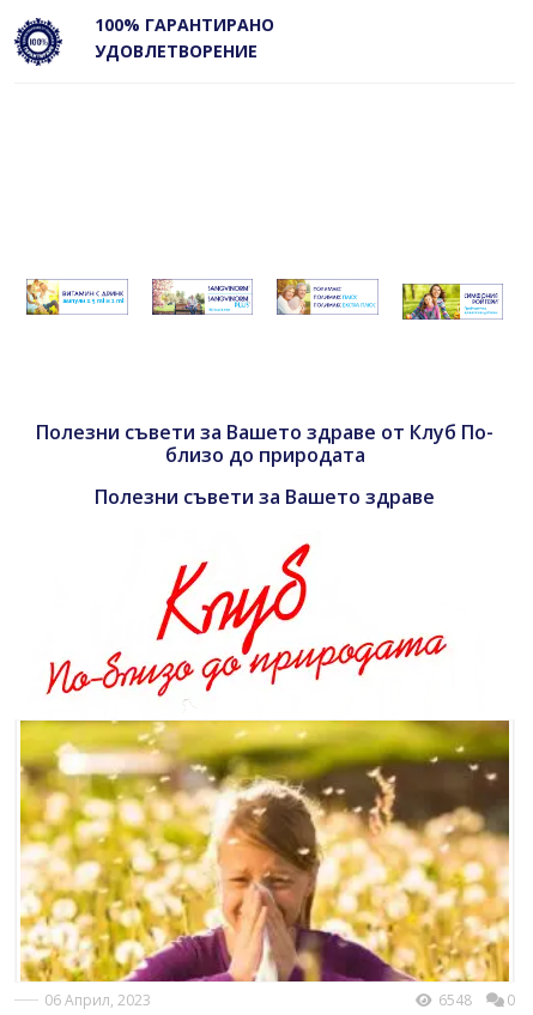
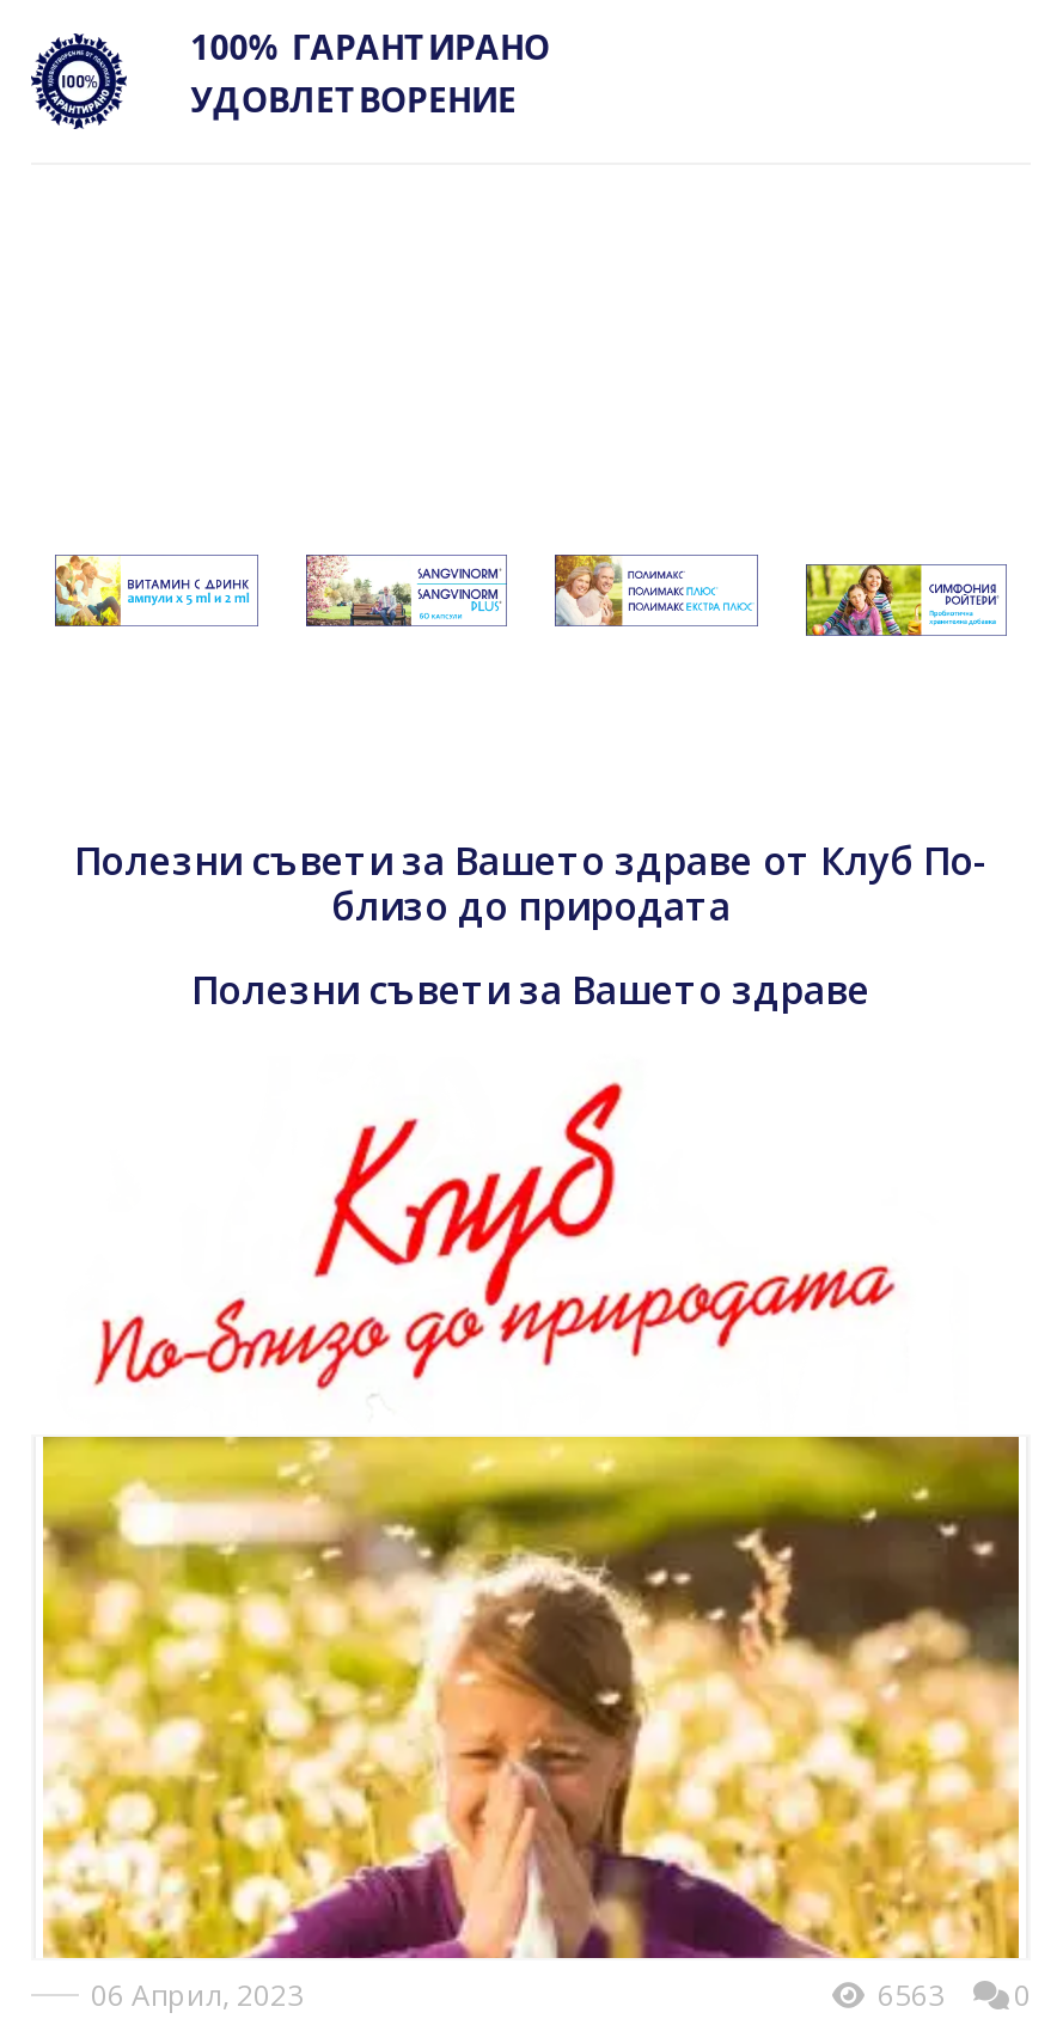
- 6548 0
+ 6563 0
